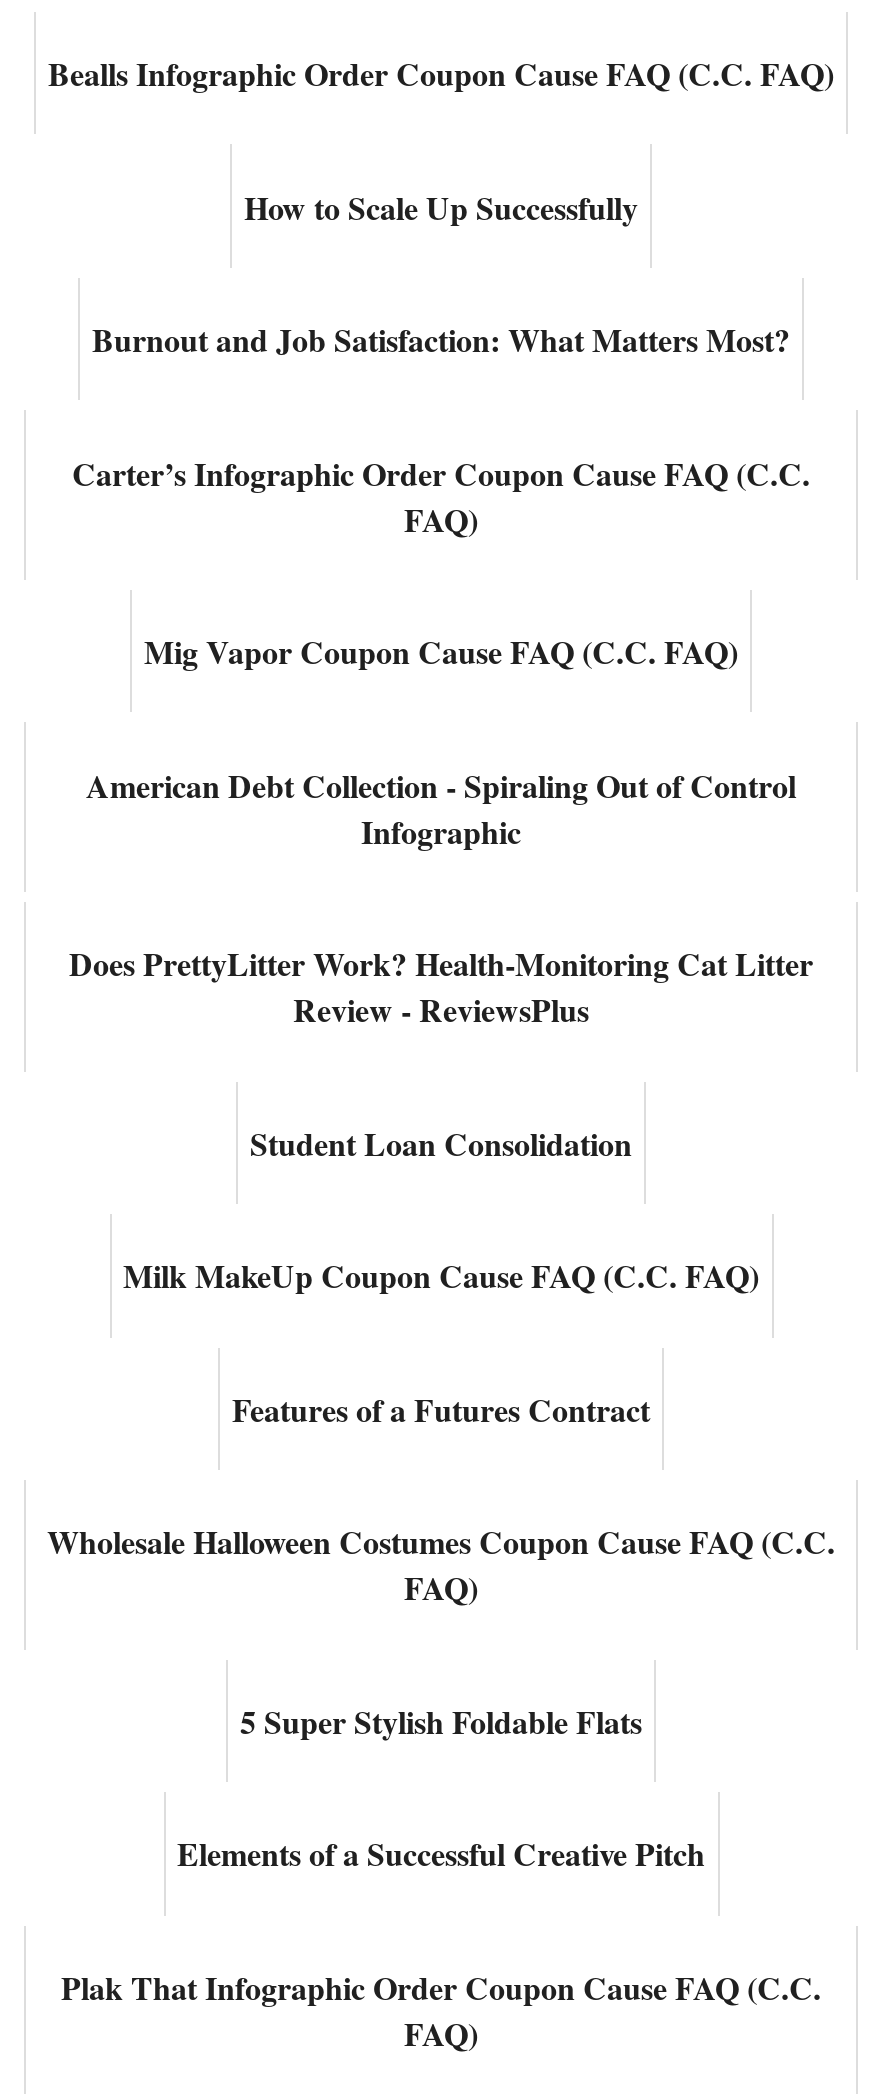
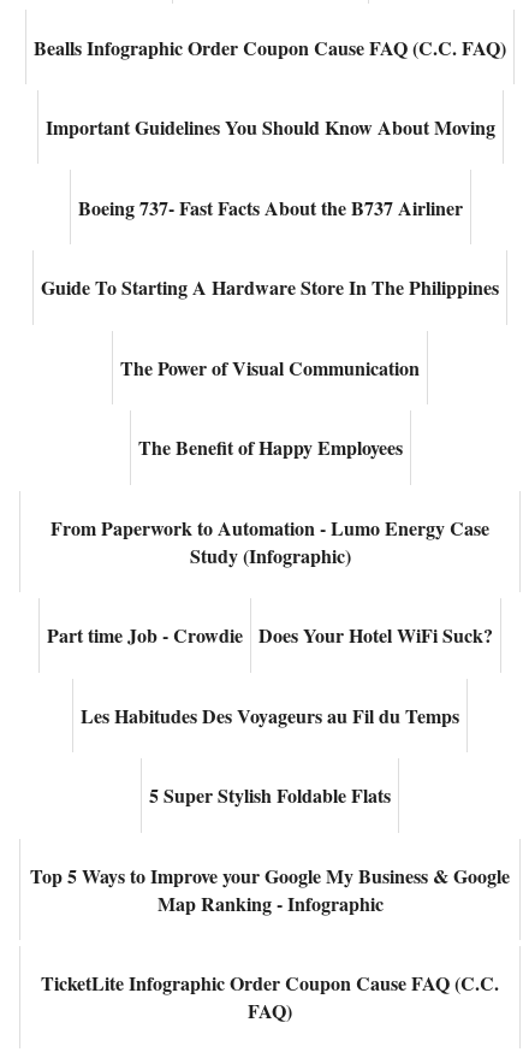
- How to Scale Up Successfully
- Burnout and Job Satisfaction: What Matters Most?
- Carter’s Infographic Order Coupon Cause FAQ (C.C.
- FAQ)
- Mig Vapor Coupon Cause FAQ (C.C. FAQ)
- American Debt Collection - Spiraling Out of Control
- Infographic
- Does PrettyLitter Work? Health-Monitoring Cat Litter
- Review - ReviewsPlus
- Student Loan Consolidation
- Milk MakeUp Coupon Cause FAQ (C.C. FAQ)
- Features of a Futures Contract
- Wholesale Halloween Costumes Coupon Cause FAQ (C.C.
- FAQ)
+ Important Guidelines You Should Know About Moving
+ Boeing 737- Fast Facts About the B737 Airliner
+ Guide To Starting A Hardware Store In The Philippines
+ The Power of Visual Communication
+ The Benefit of Happy Employees
+ From Paperwork to Automation - Lumo Energy Case
+ Study (Infographic)
+ Part time Job - Crowdie Does Your Hotel WiFi Suck?
+ Les Habitudes Des Voyageurs au Fil du Temps

moved up: 5 Super Stylish Foldable Flats

- Elements of a Successful Creative Pitch
+ Top 5 Ways to Improve your Google My Business & Google
+ Map Ranking - Infographic

- Plak That Infographic Order Coupon Cause FAQ (C.C.
+ TicketLite Infographic Order Coupon Cause FAQ (C.C.
